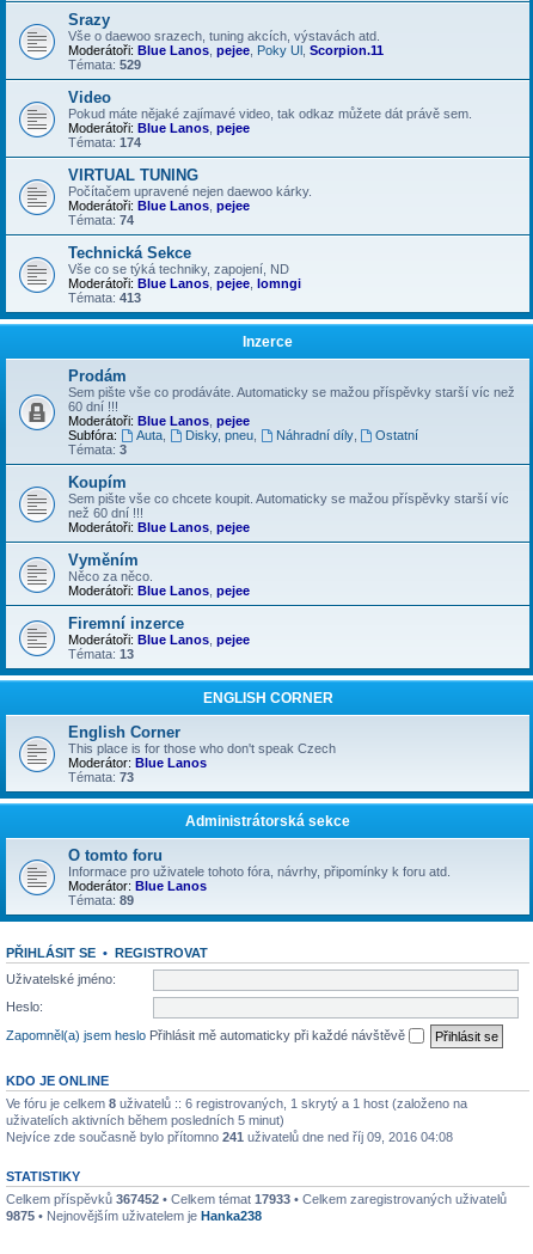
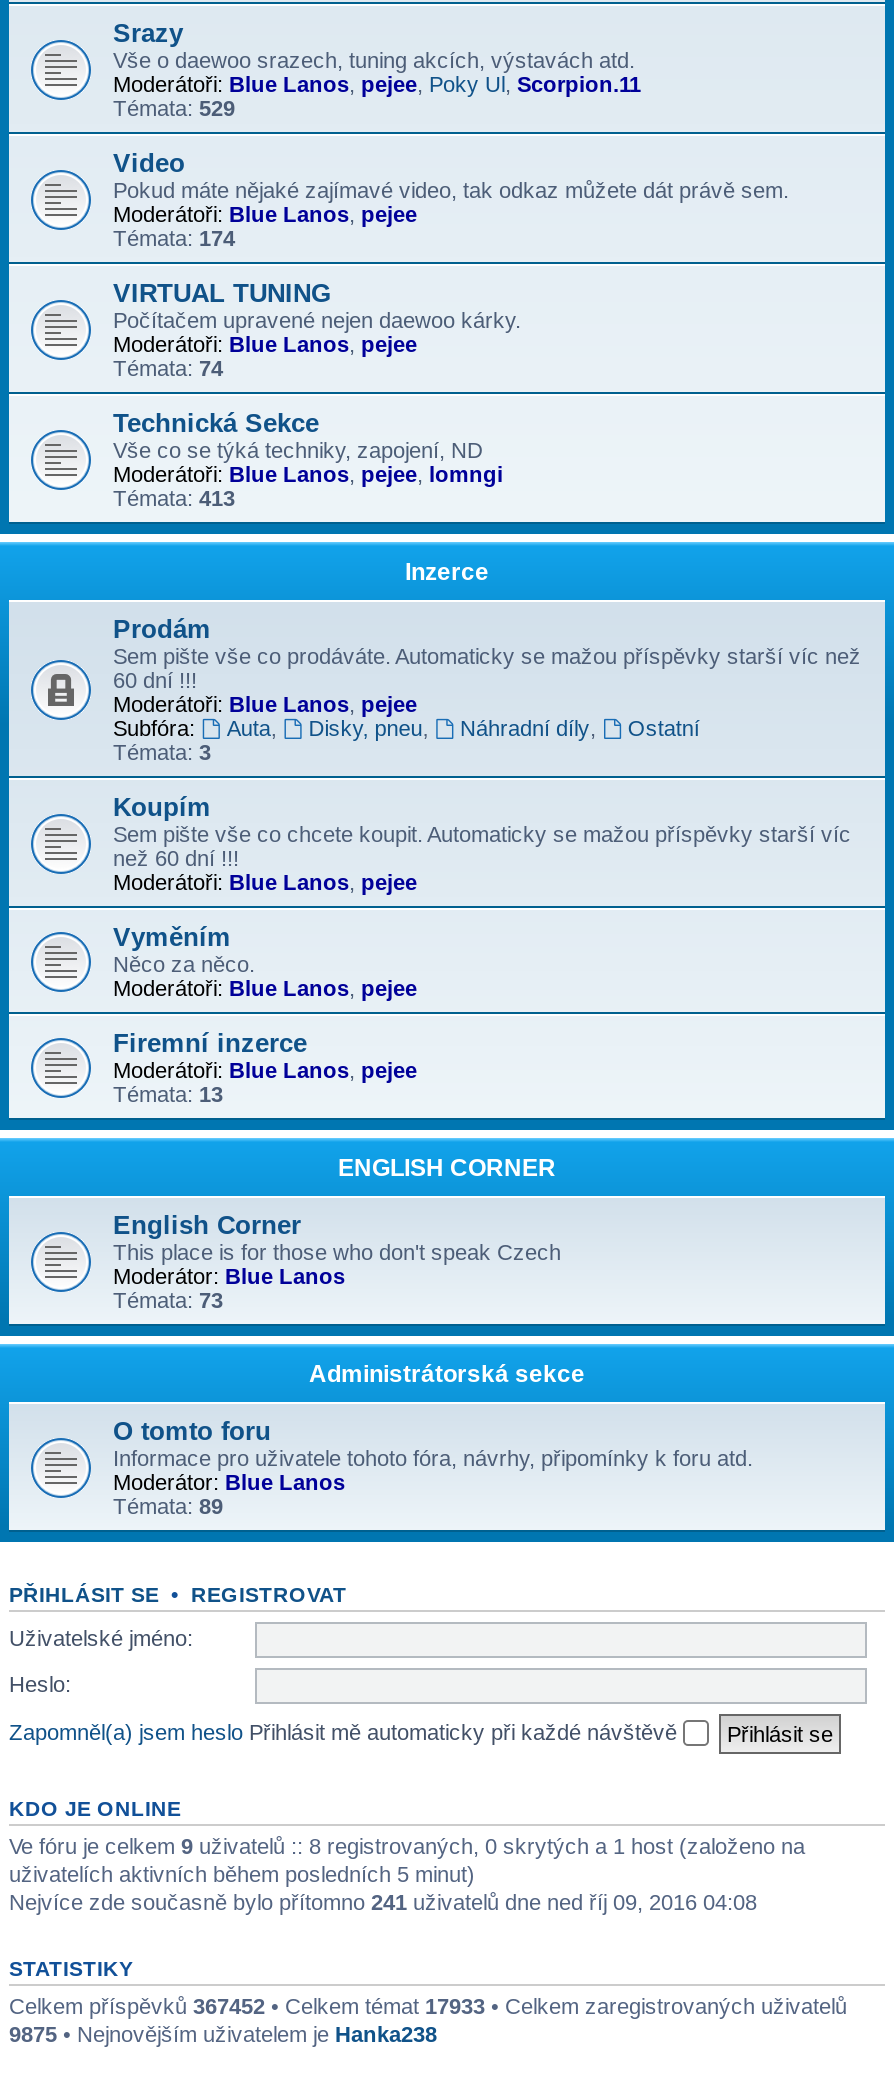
- Ve fóru je celkem 8 uživatelů :: 6 registrovaných, 1 skrytý a 1 host (založeno na
+ Ve fóru je celkem 9 uživatelů :: 8 registrovaných, 0 skrytých a 1 host (založeno na
